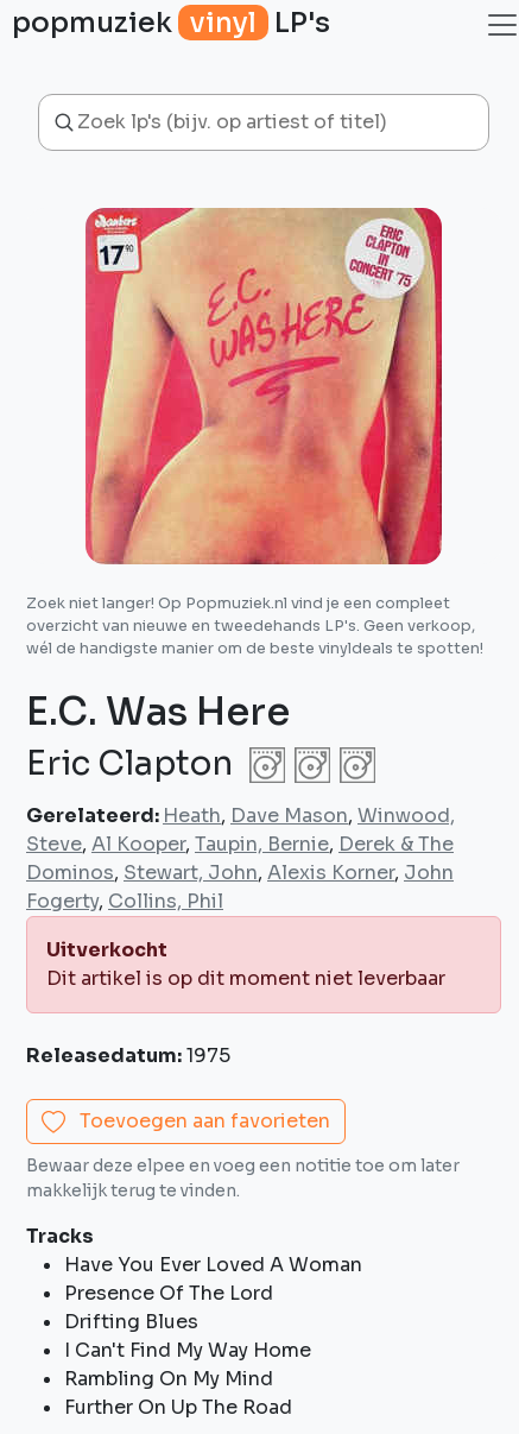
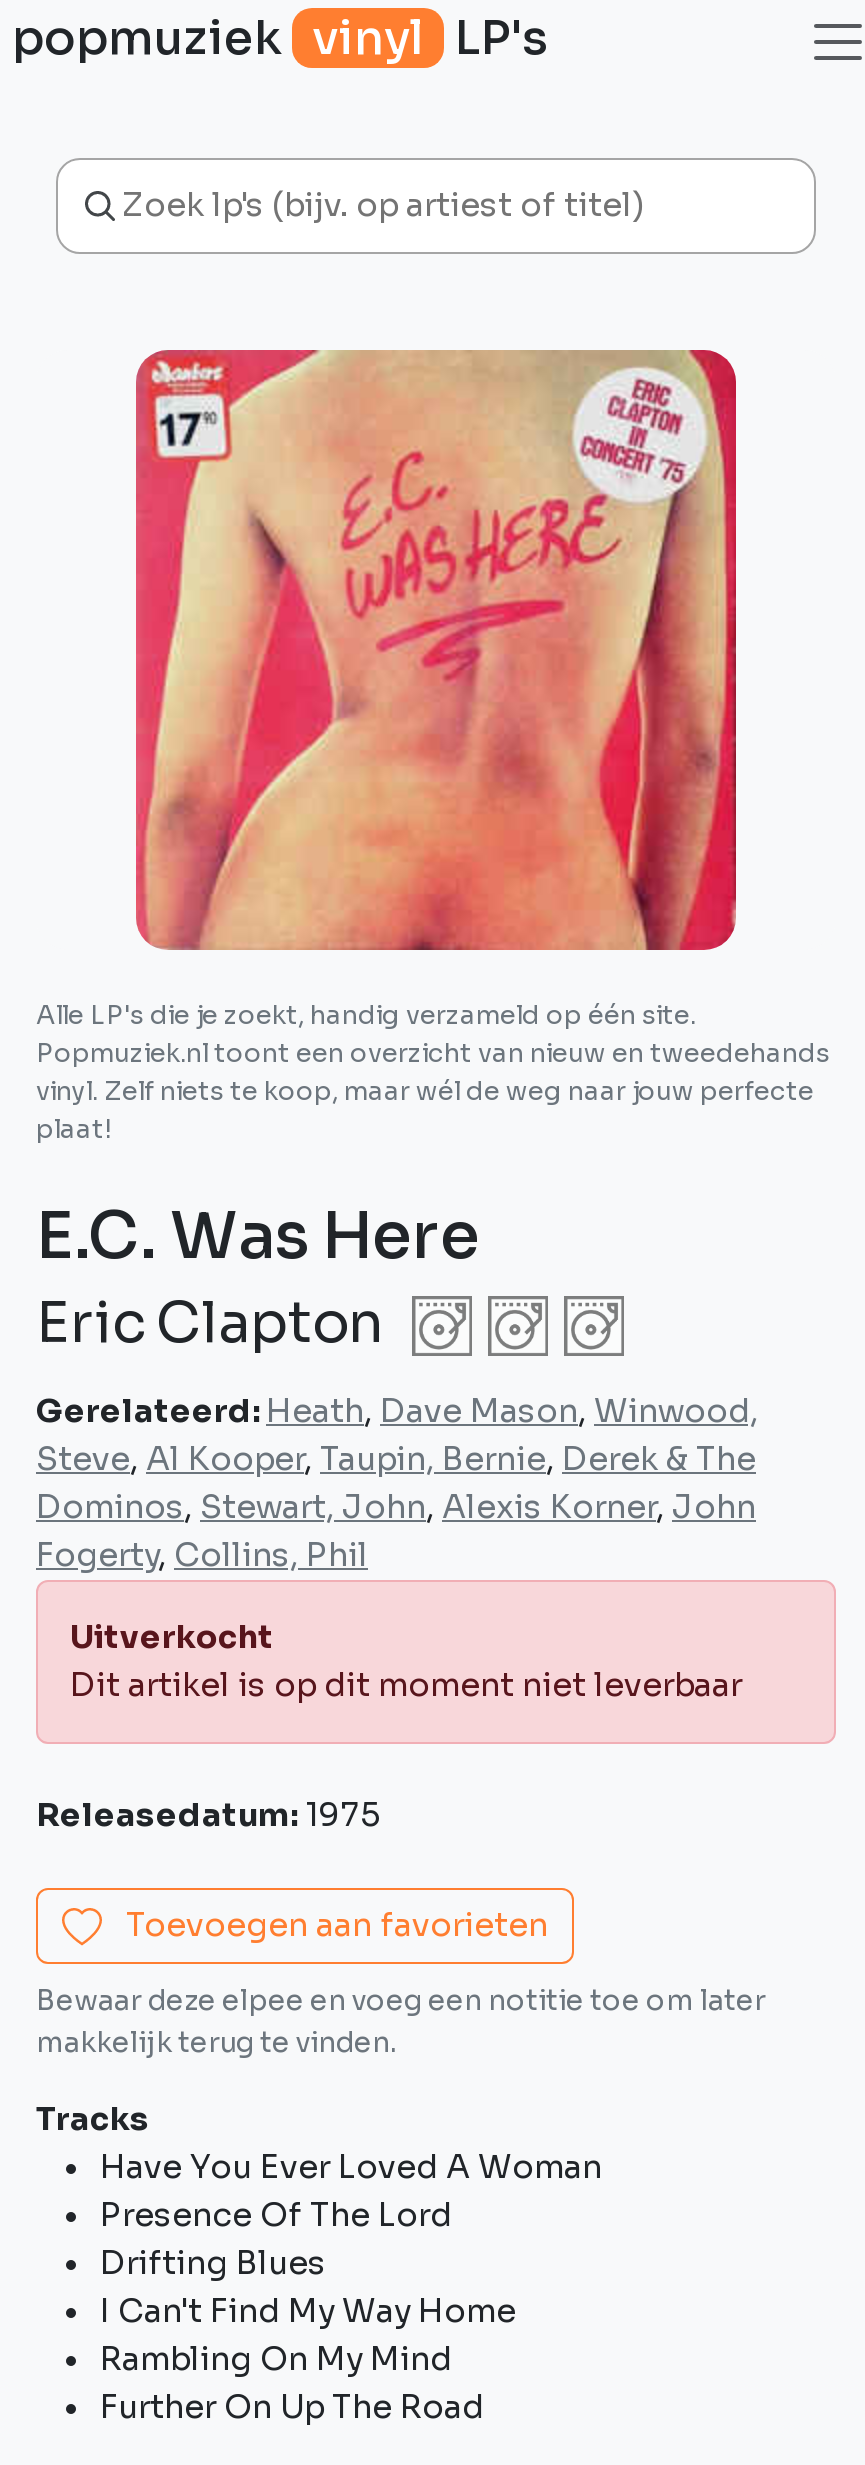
- Zoek niet langer! Op Popmuziek.nl vind je een compleet
- overzicht van nieuwe en tweedehands LP's. Geen verkoop,
- wél de handigste manier om de beste vinyldeals te spotten!
+ Alle LP's die je zoekt, handig verzameld op één site.
+ Popmuziek.nl toont een overzicht van nieuw en tweedehands
+ vinyl. Zelf niets te koop, maar wél de weg naar jouw perfecte
+ plaat!
